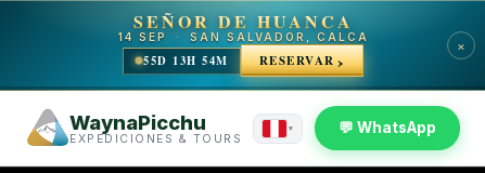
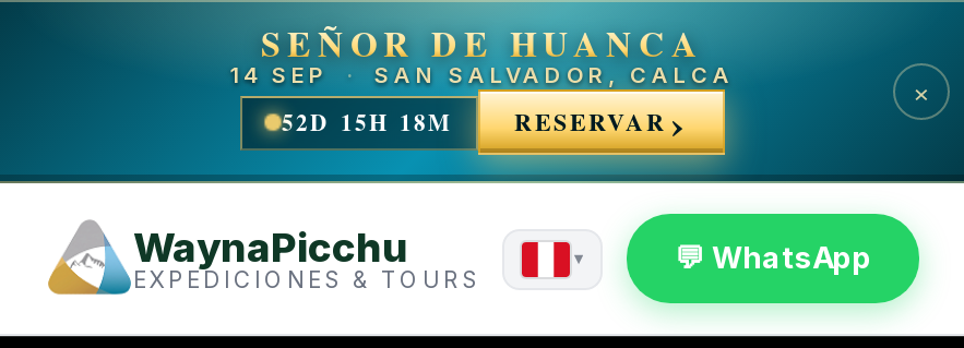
- 55D 13H 54M RESERVAR
+ 52D 15H 18M RESERVAR
